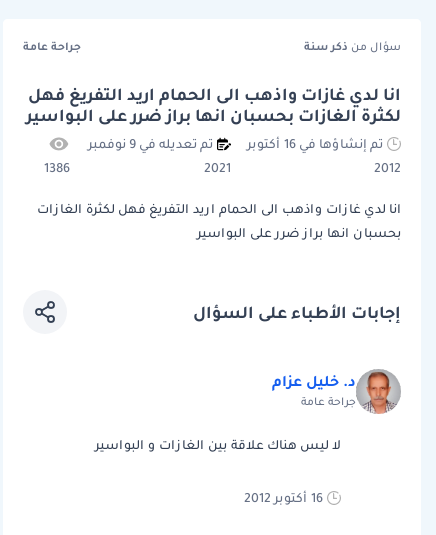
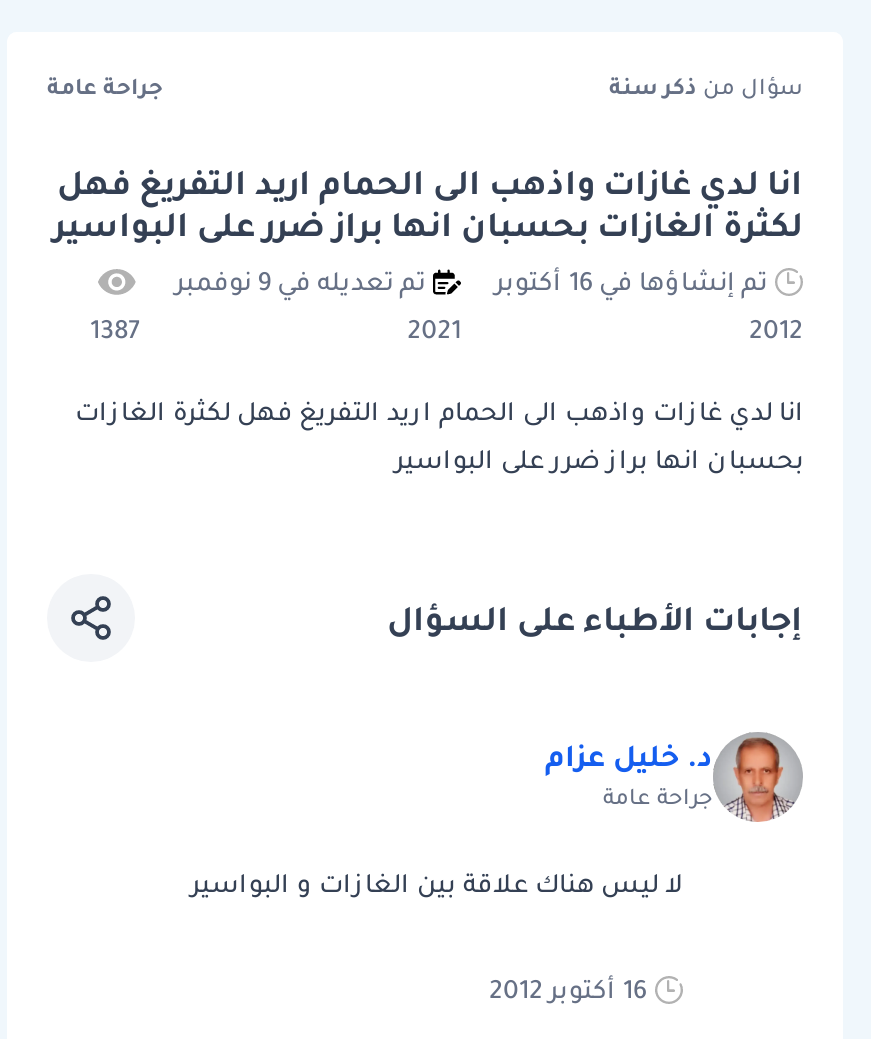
- 1386
+ 1387
